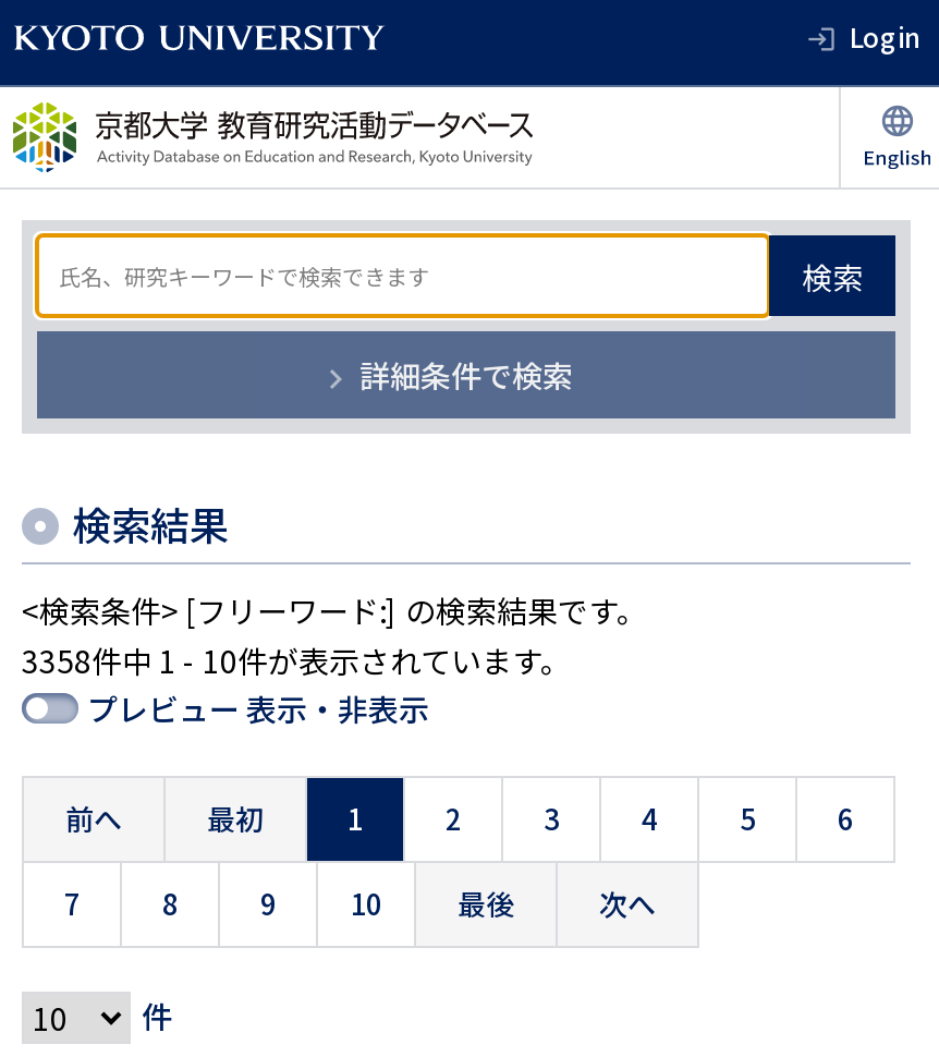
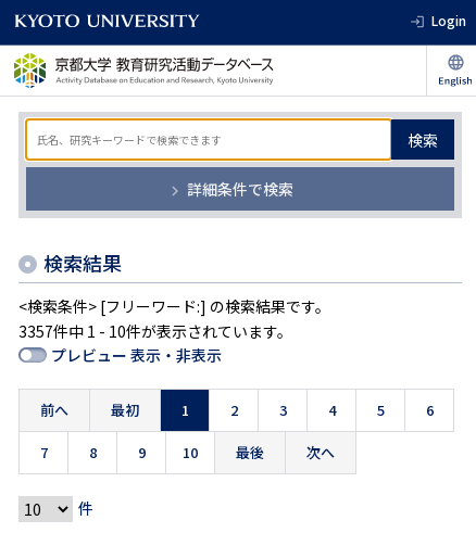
- 3358件中 1 - 10件が表示されています。
+ 3357件中 1 - 10件が表示されています。
